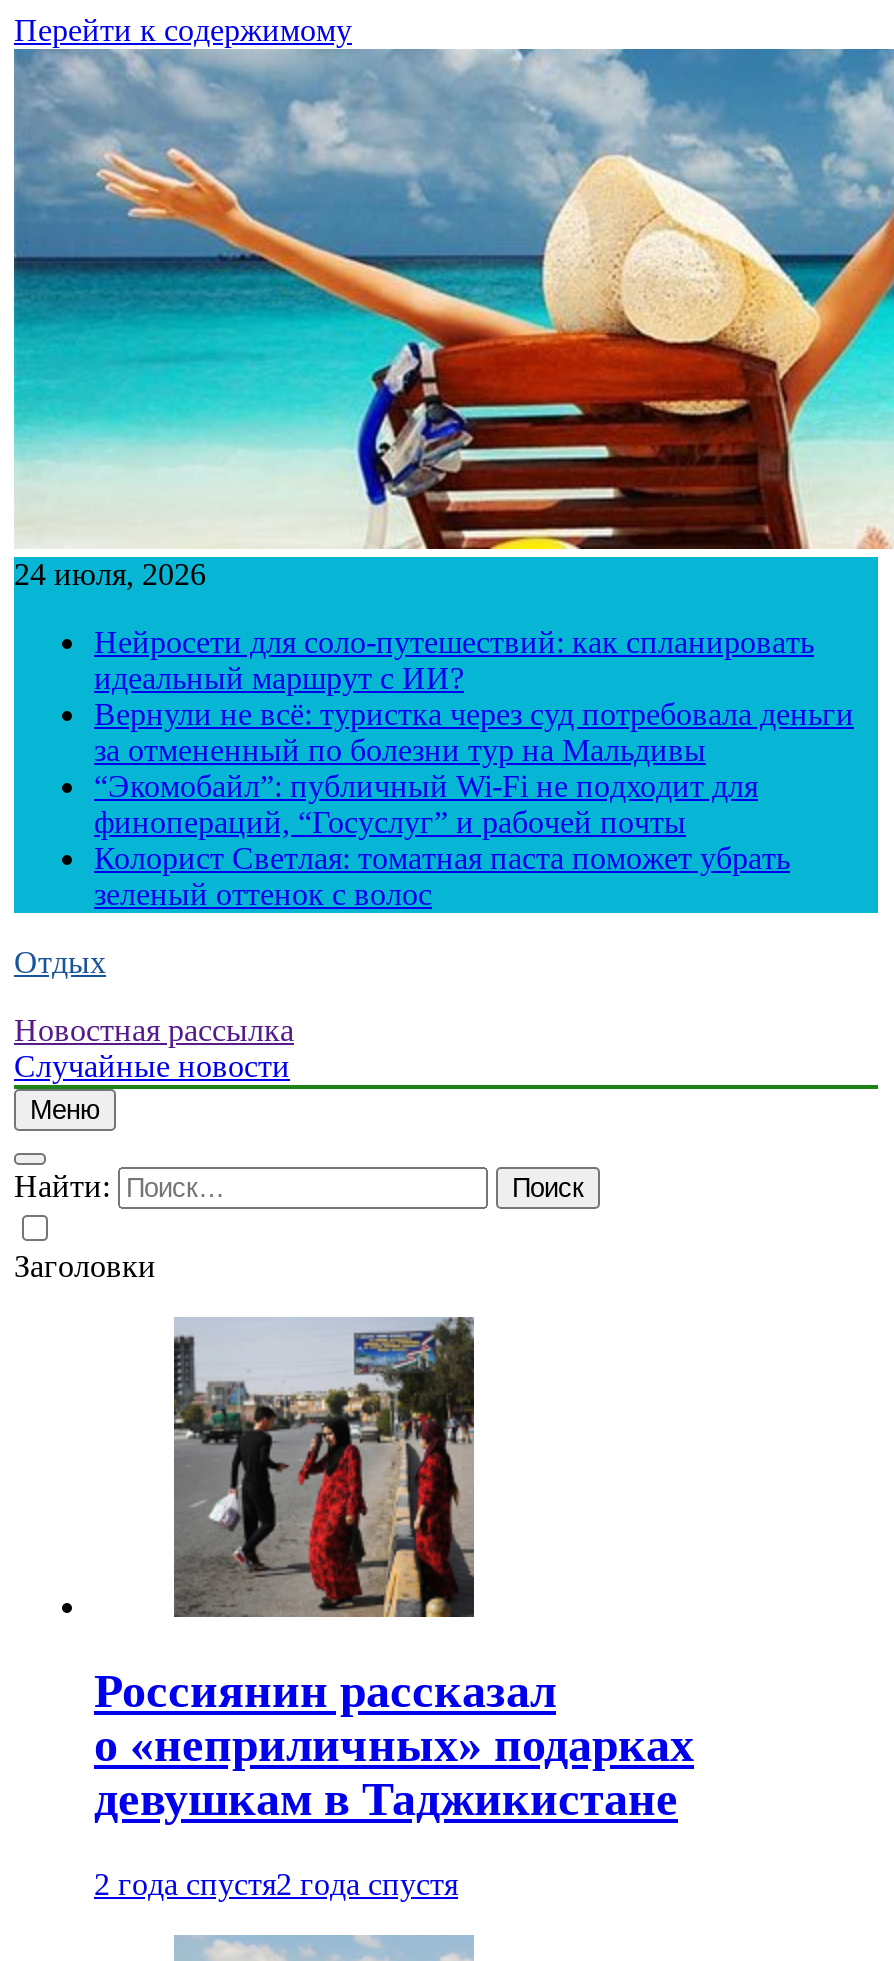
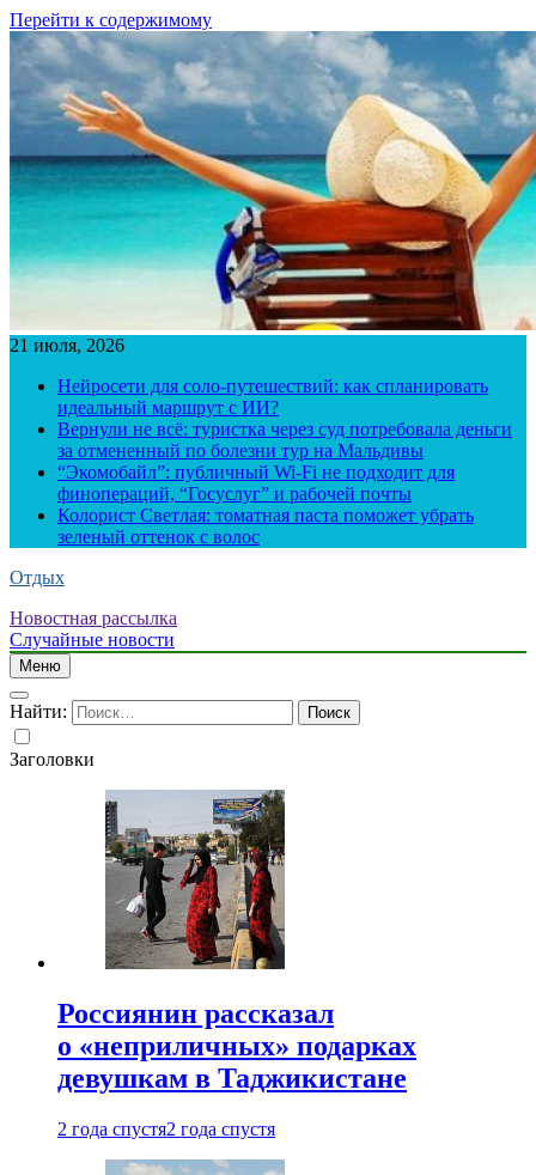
- 24 июля, 2026
+ 21 июля, 2026
